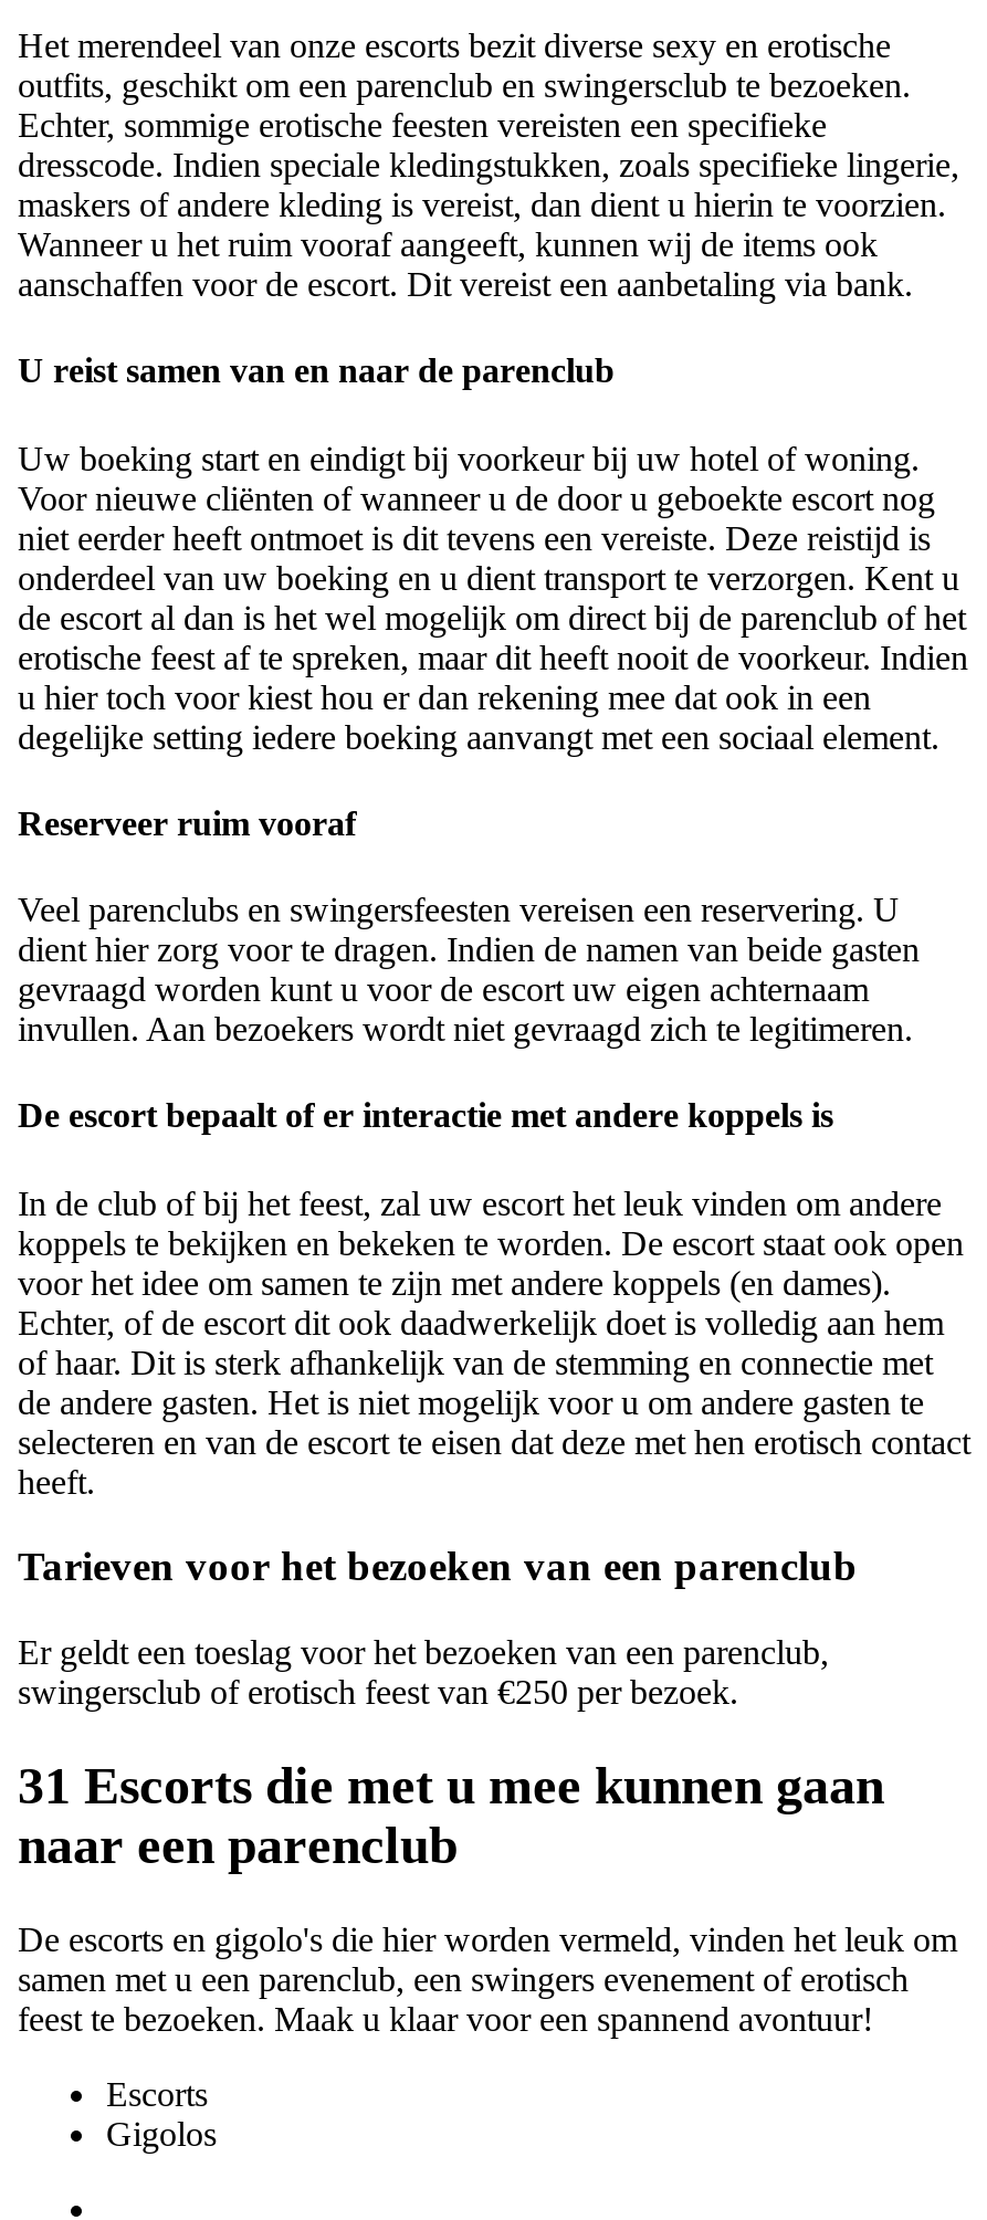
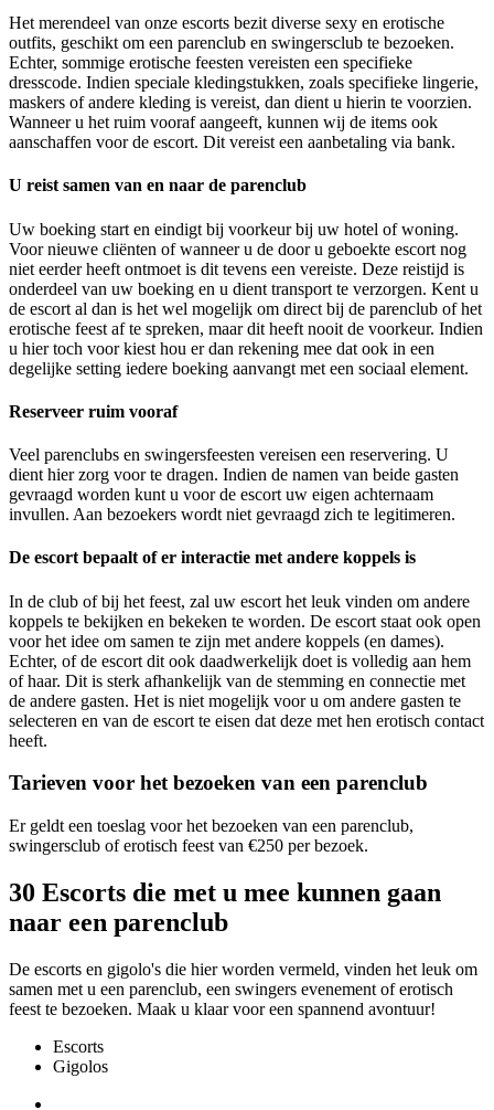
- 31 Escorts die met u mee kunnen gaan
+ 30 Escorts die met u mee kunnen gaan
